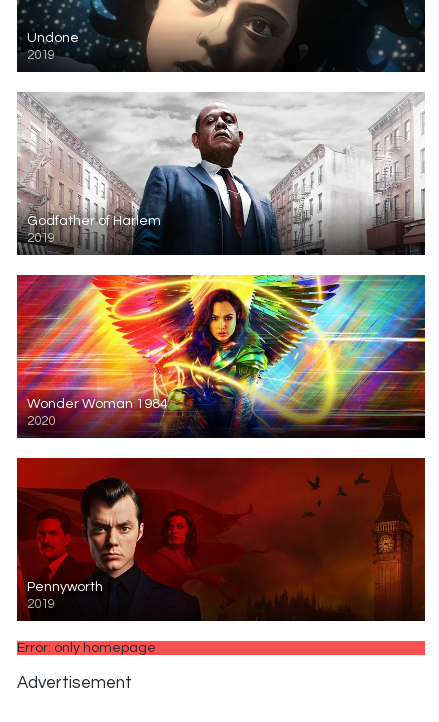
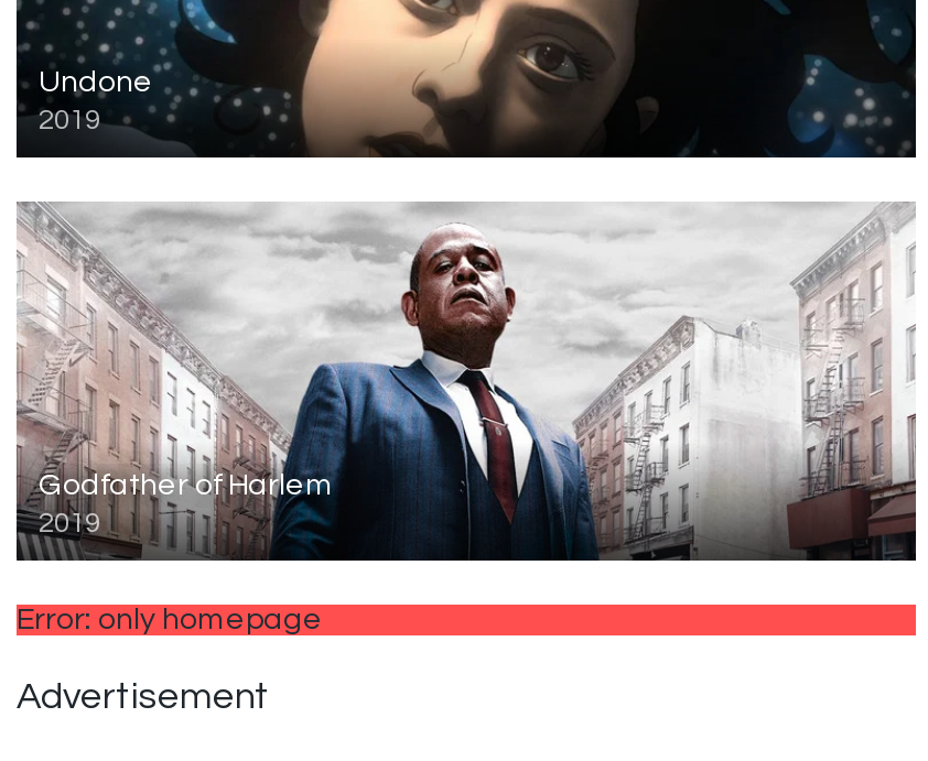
- [image]
- Wonder Woman 1984
- 2020

- [image]
- Pennyworth
- 2019
